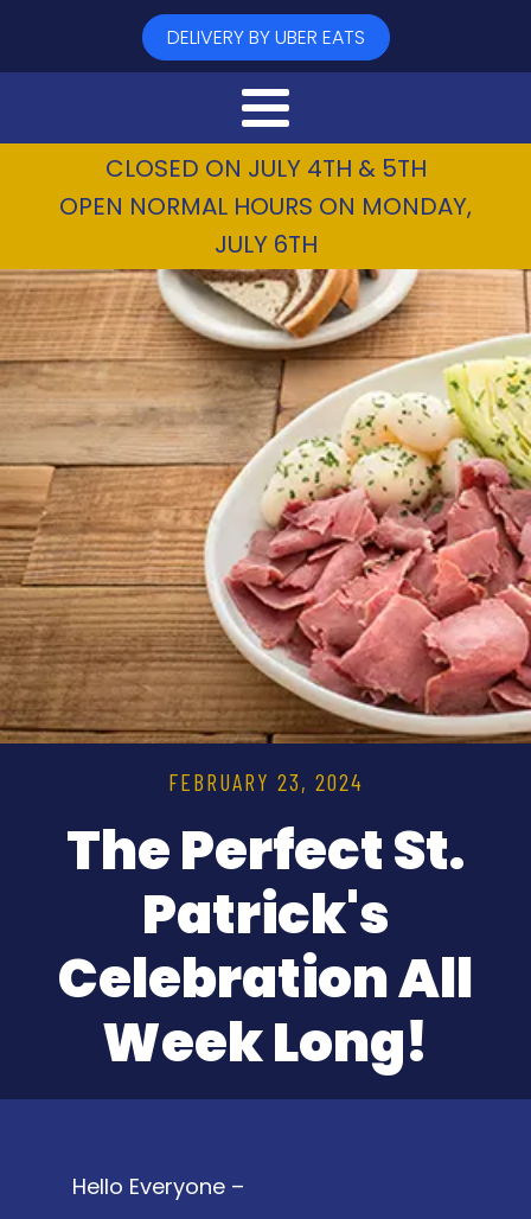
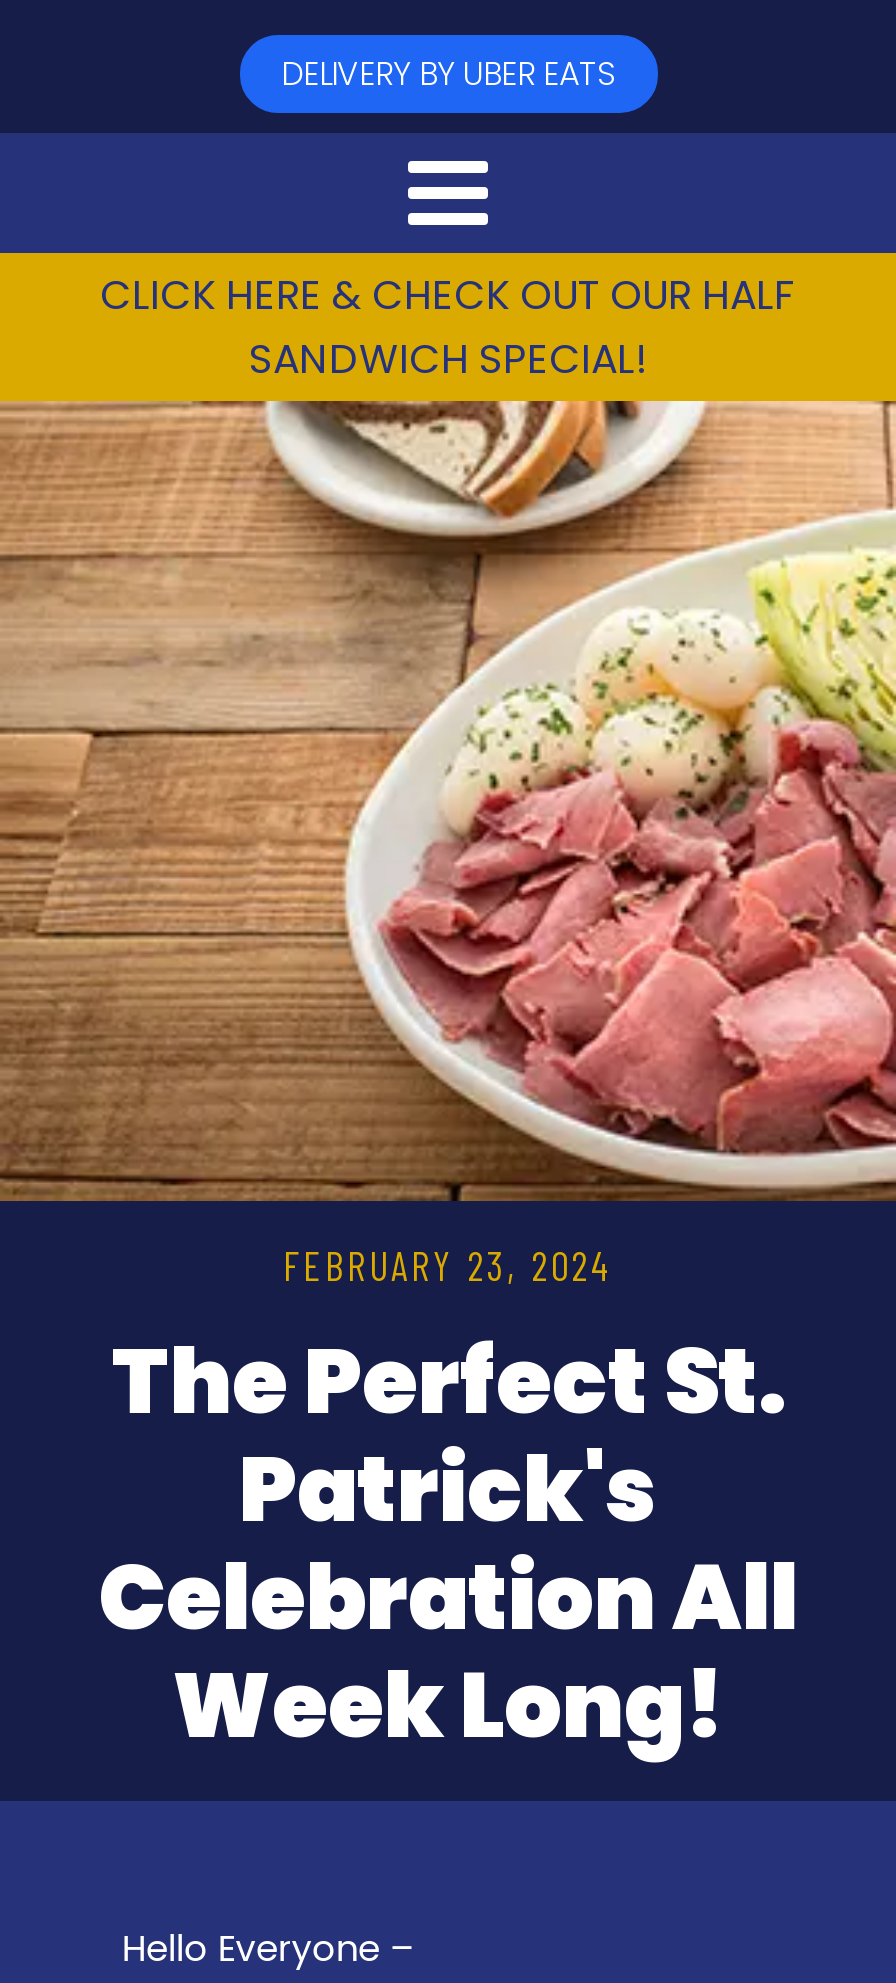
- CLOSED ON JULY 4TH & 5TH
- OPEN NORMAL HOURS ON MONDAY,
- JULY 6TH
+ CLICK HERE & CHECK OUT OUR HALF
+ SANDWICH SPECIAL!
